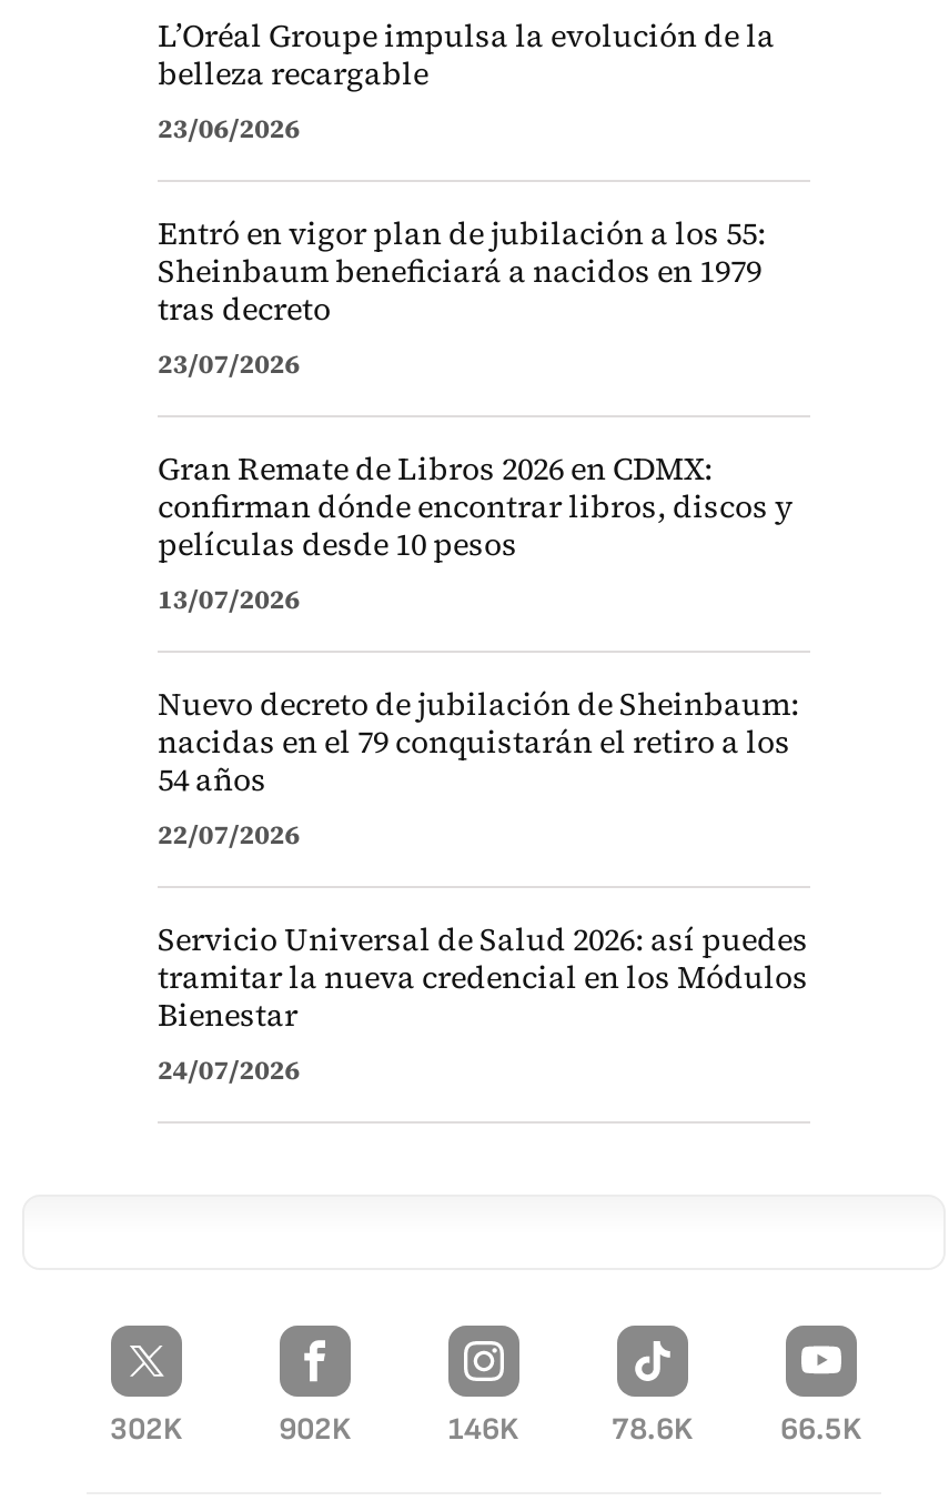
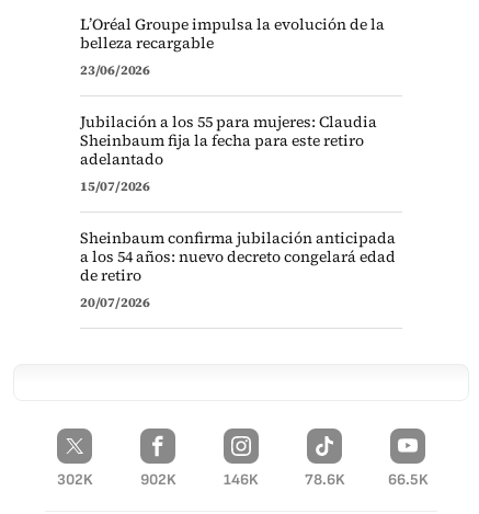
- Entró en vigor plan de jubilación a los 55:
- Sheinbaum beneficiará a nacidos en 1979
- tras decreto
- 23/07/2026
- Gran Remate de Libros 2026 en CDMX:
- confirman dónde encontrar libros, discos y
- películas desde 10 pesos
- 13/07/2026
- Nuevo decreto de jubilación de Sheinbaum:
- nacidas en el 79 conquistarán el retiro a los
- 54 años
- 22/07/2026
- Servicio Universal de Salud 2026: así puedes
- tramitar la nueva credencial en los Módulos
- Bienestar
- 24/07/2026
+ Jubilación a los 55 para mujeres: Claudia
+ Sheinbaum fija la fecha para este retiro
+ adelantado
+ 15/07/2026
+ Sheinbaum confirma jubilación anticipada
+ a los 54 años: nuevo decreto congelará edad
+ de retiro
+ 20/07/2026
